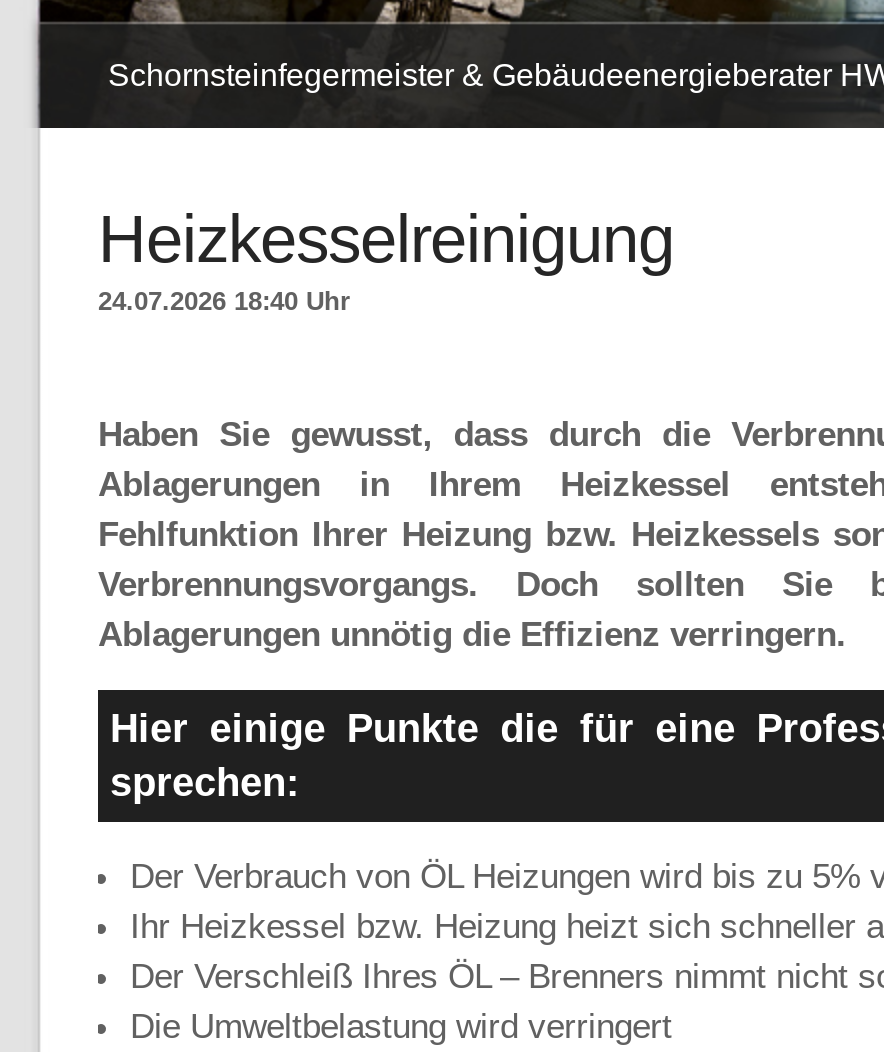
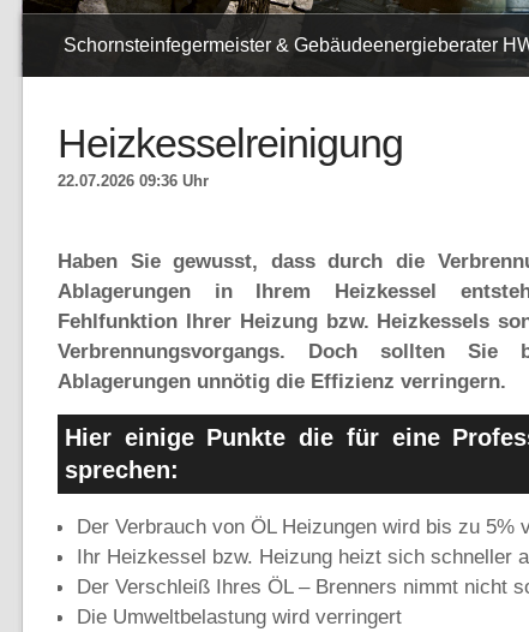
- 24.07.2026 18:40 Uhr
+ 22.07.2026 09:36 Uhr
